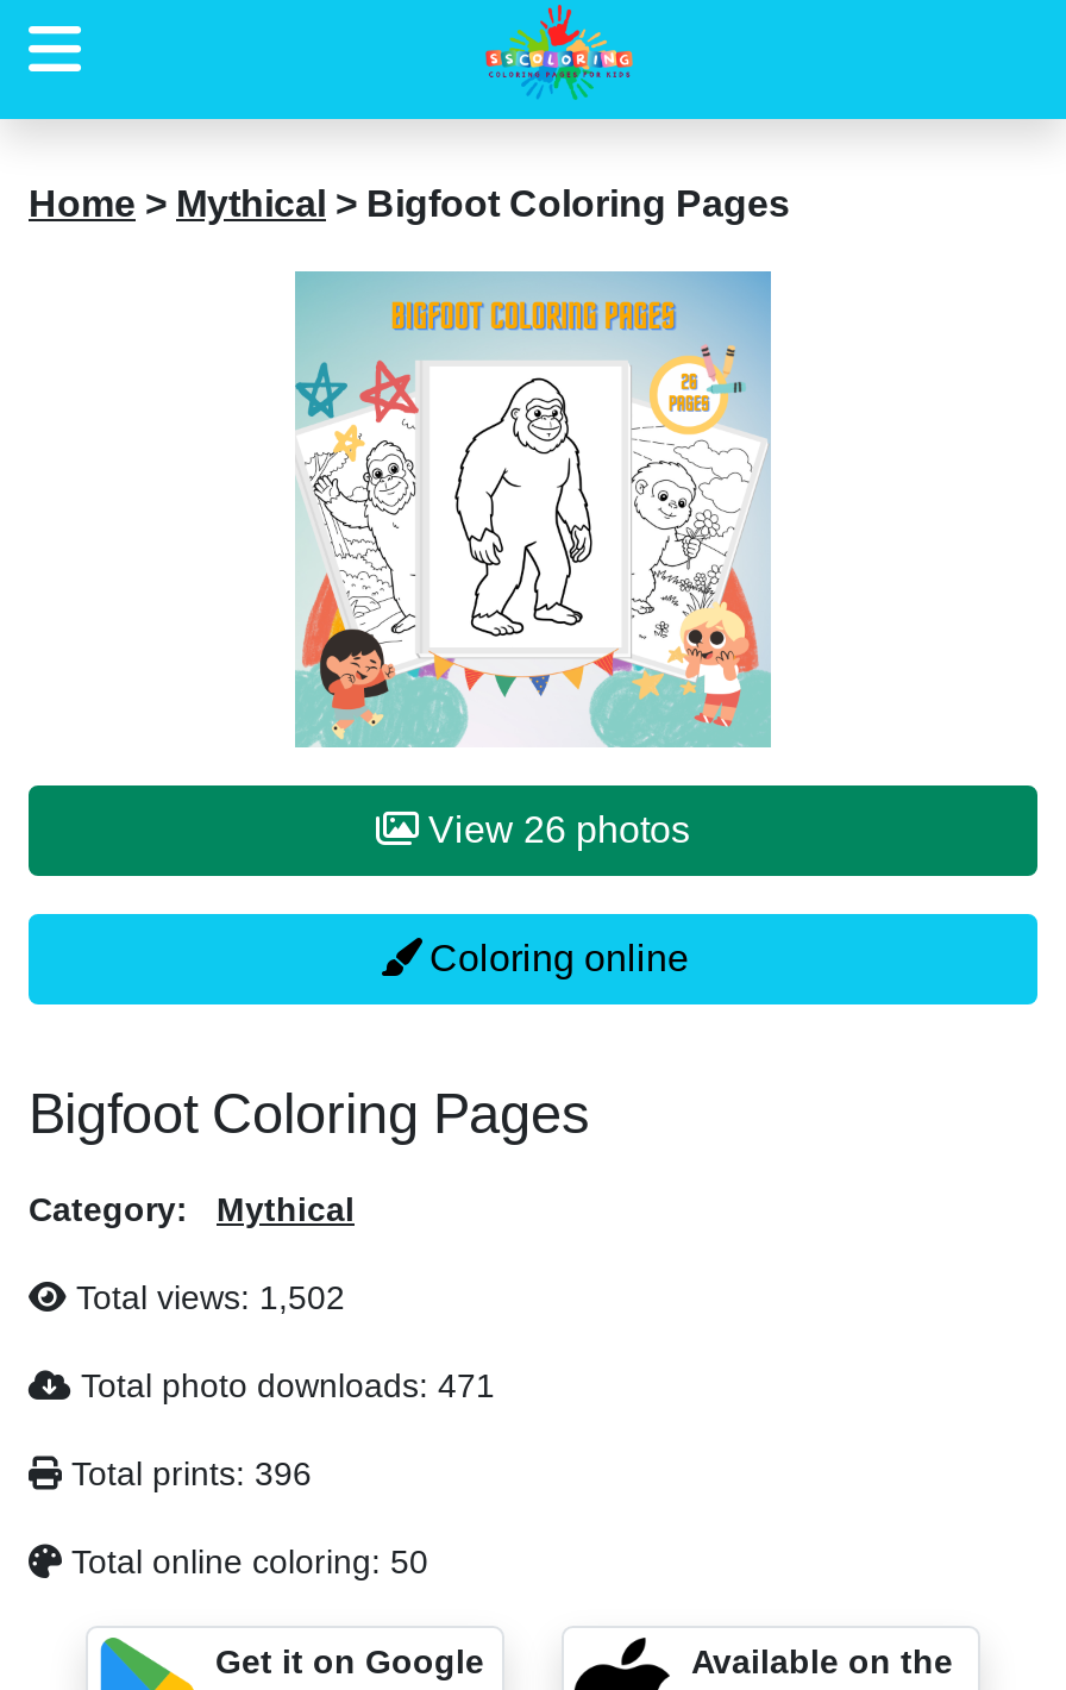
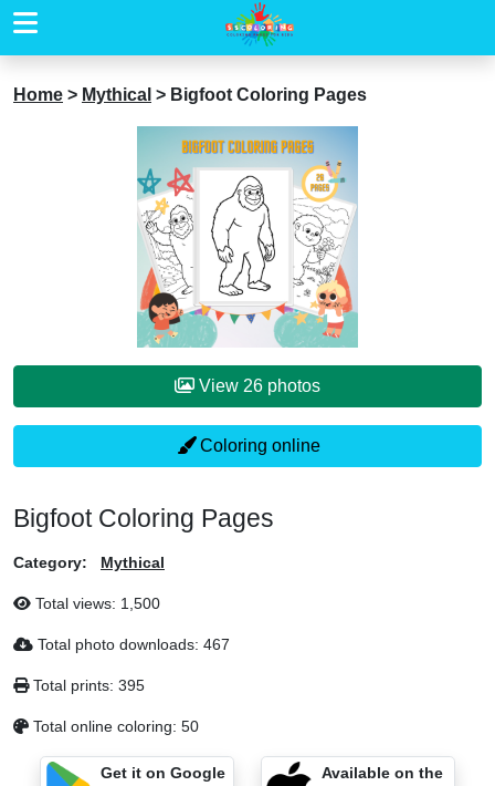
- Total views: 1,502
+ Total views: 1,500

- Total photo downloads: 471
+ Total photo downloads: 467

- Total prints: 396
+ Total prints: 395
